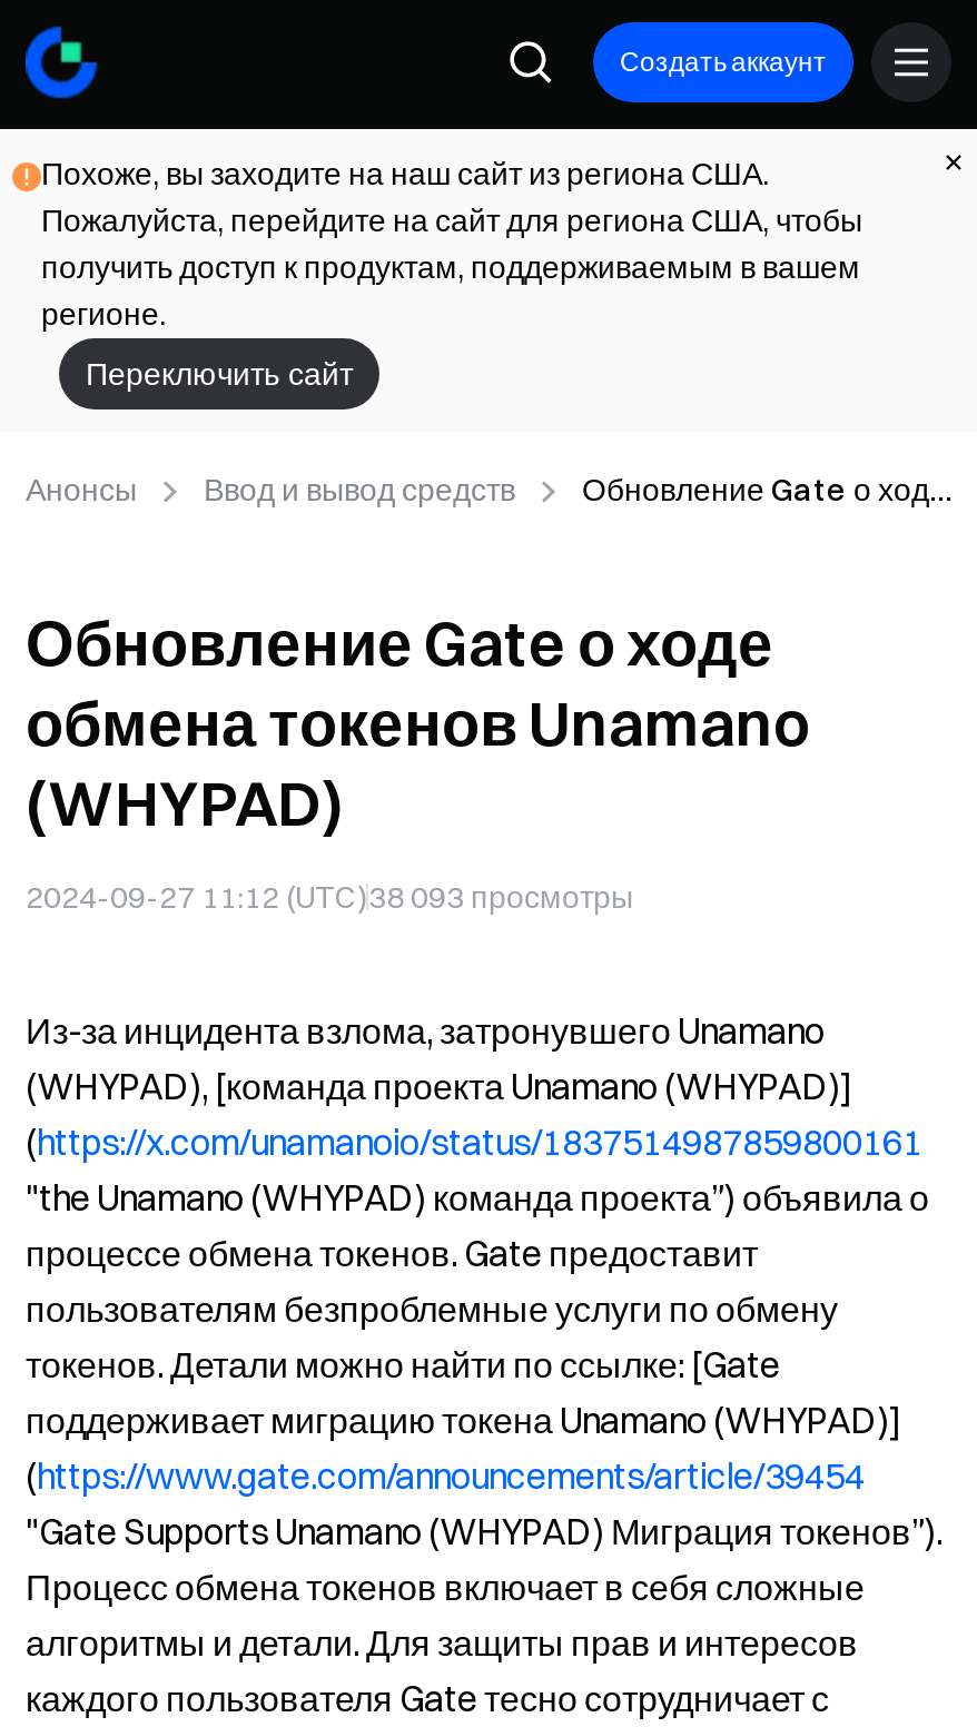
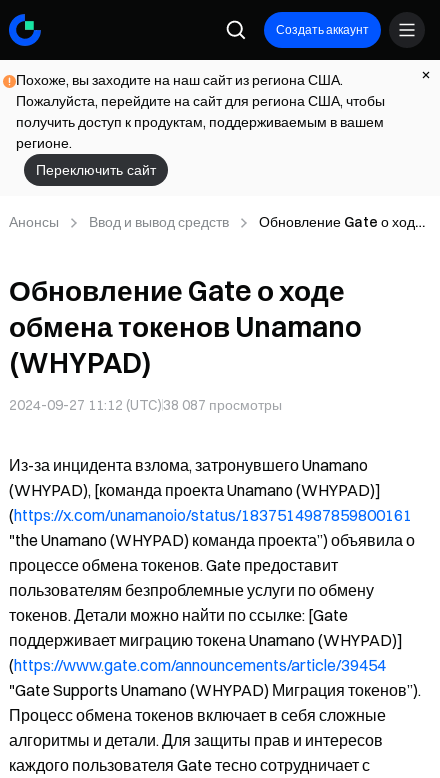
- 2024-09-27 11:12 (UTC)38 093 просмотры
+ 2024-09-27 11:12 (UTC)38 087 просмотры
